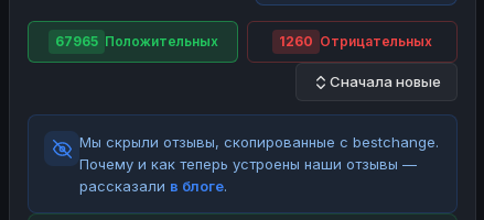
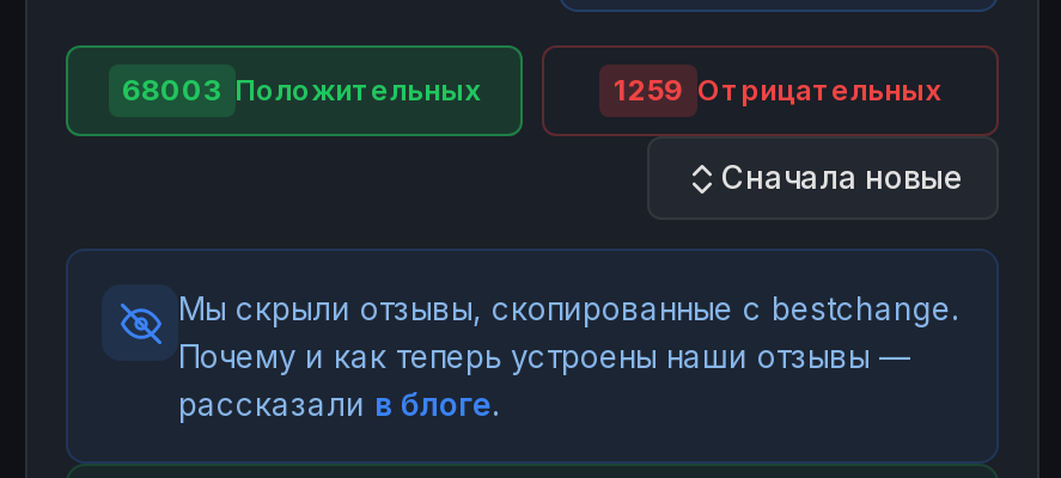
- 67965 Положительных
+ 68003 Положительных

- 1260 Отрицательных
+ 1259 Отрицательных
